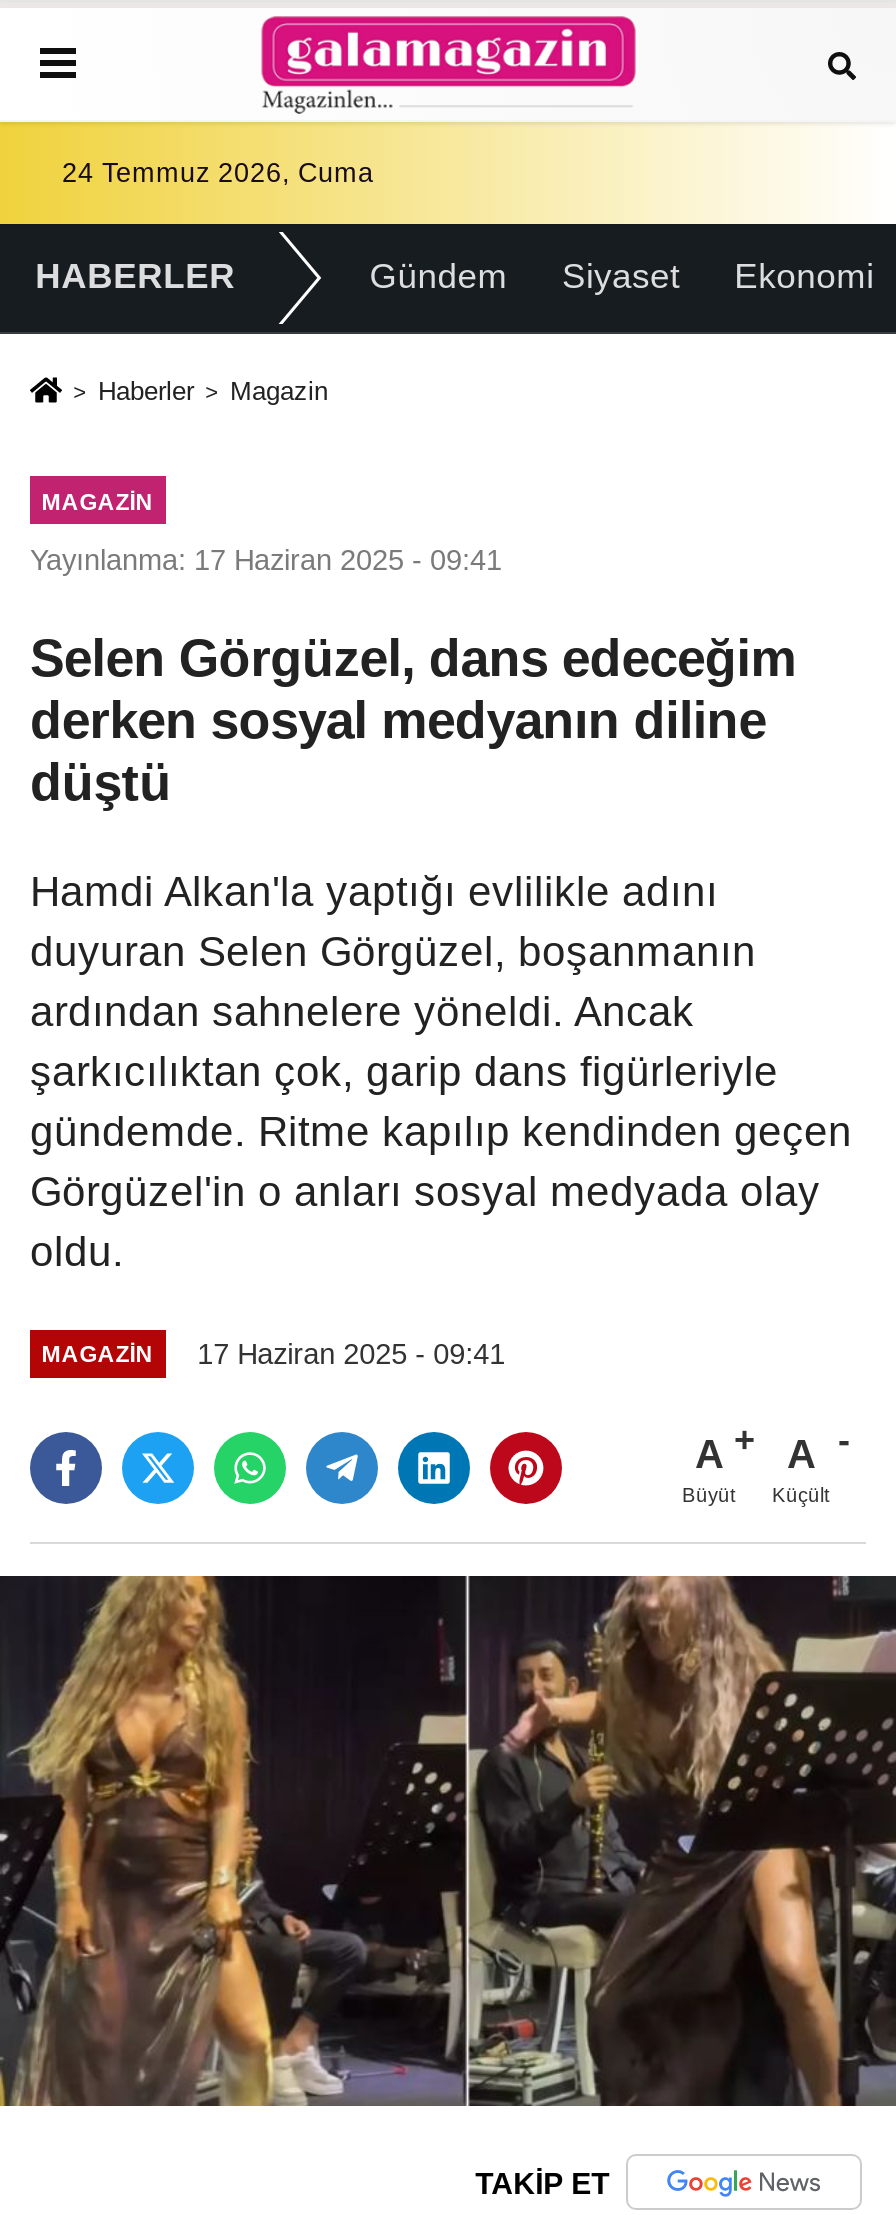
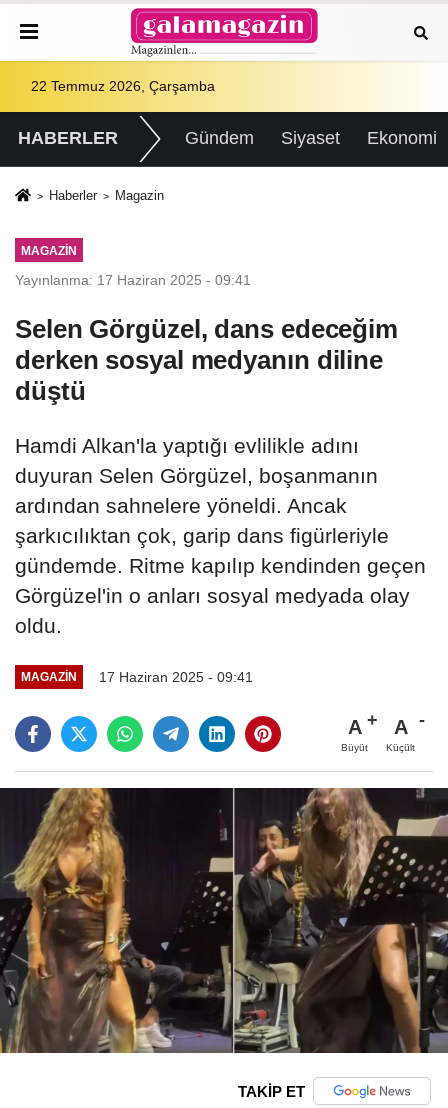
- 24 Temmuz 2026, Cuma
+ 22 Temmuz 2026, Çarşamba
